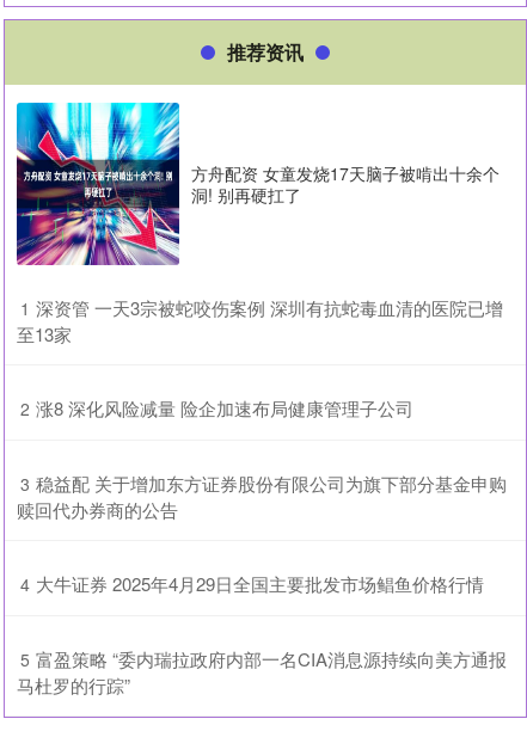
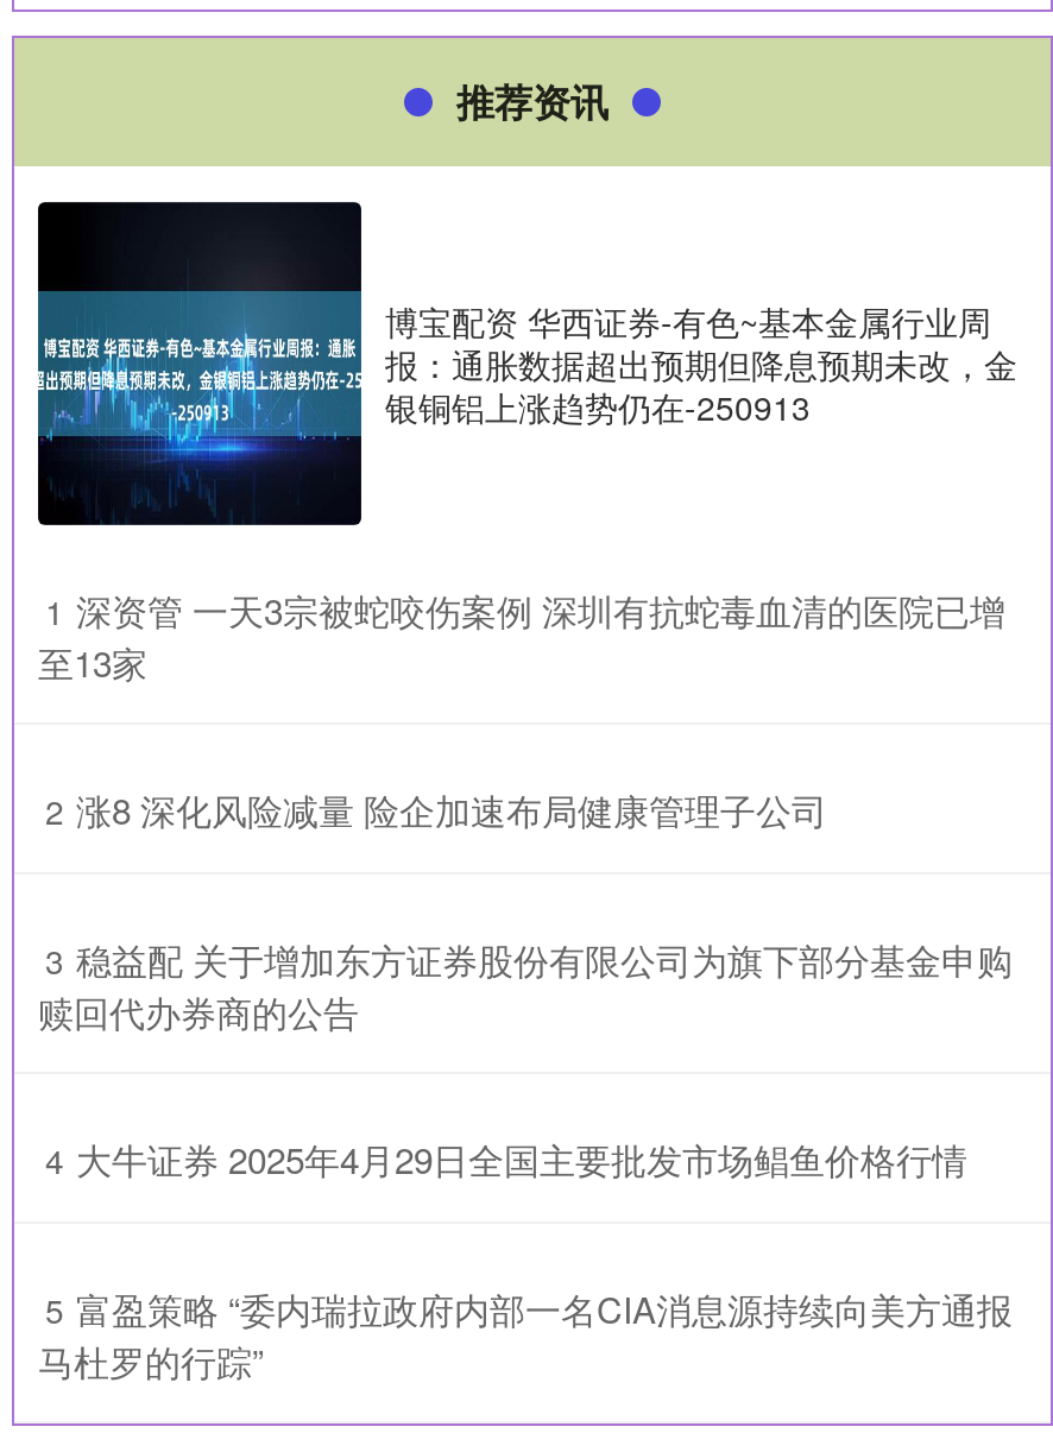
- [image]
- 方舟配资 女童发烧17天脑子被啃出十余个
- 洞! 别再硬扛了
+ [image]
+ 博宝配资 华西证券-有色~基本金属行业周
+ 报：通胀数据超出预期但降息预期未改，金
+ 银铜铝上涨趋势仍在-250913
